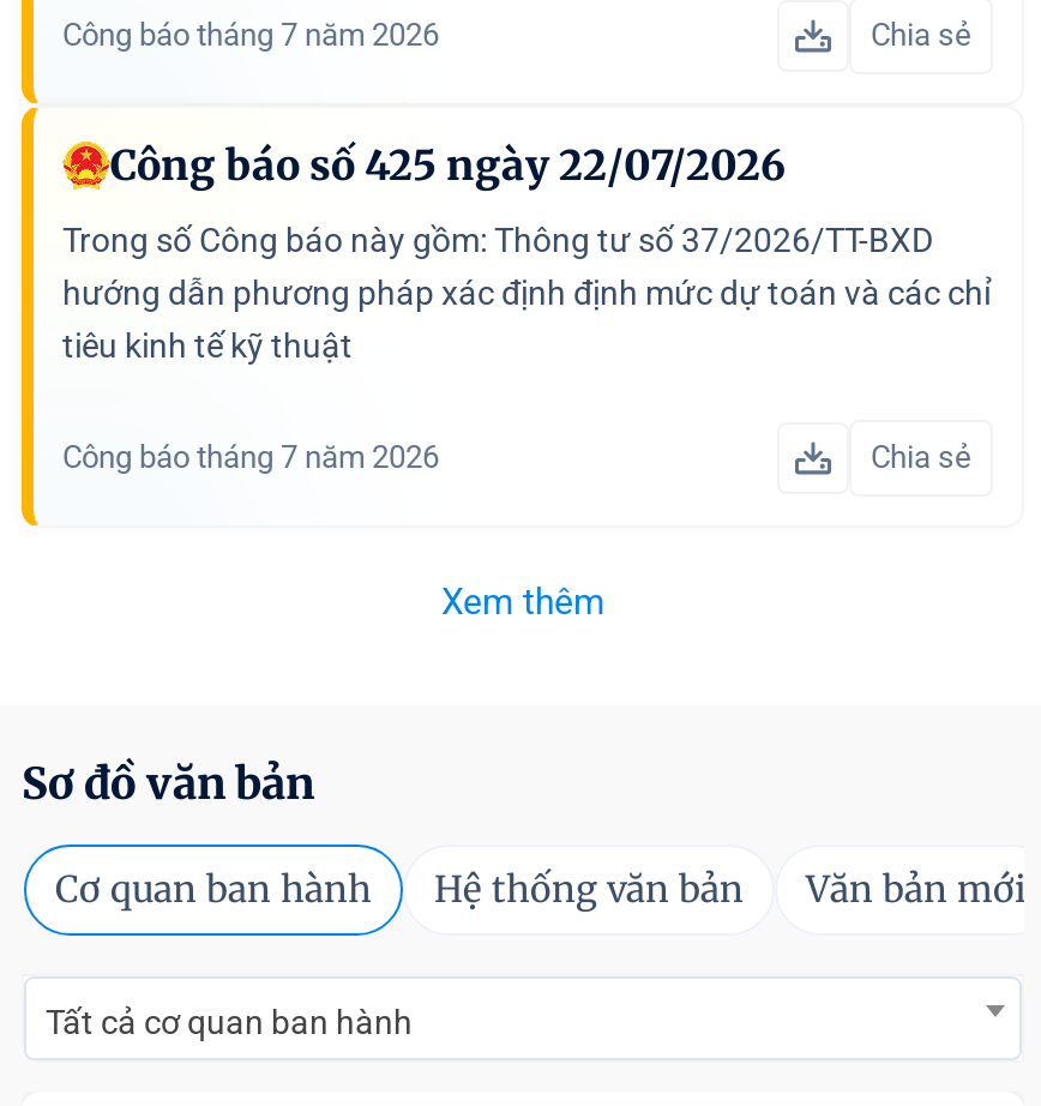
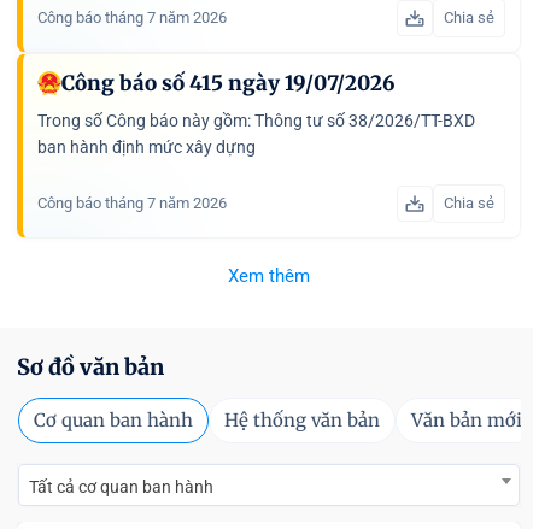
- Công báo số 425 ngày 22/07/2026
+ Công báo số 415 ngày 19/07/2026

- Trong số Công báo này gồm: Thông tư số 37/2026/TT-BXD
- hướng dẫn phương pháp xác định định mức dự toán và các chỉ
- tiêu kinh tế kỹ thuật
+ Trong số Công báo này gồm: Thông tư số 38/2026/TT-BXD
+ ban hành định mức xây dựng
